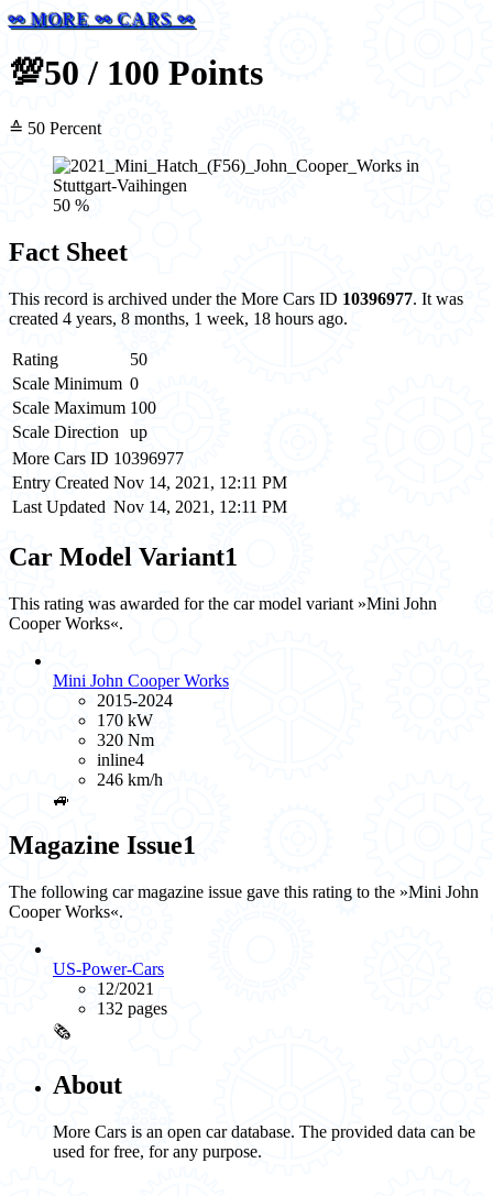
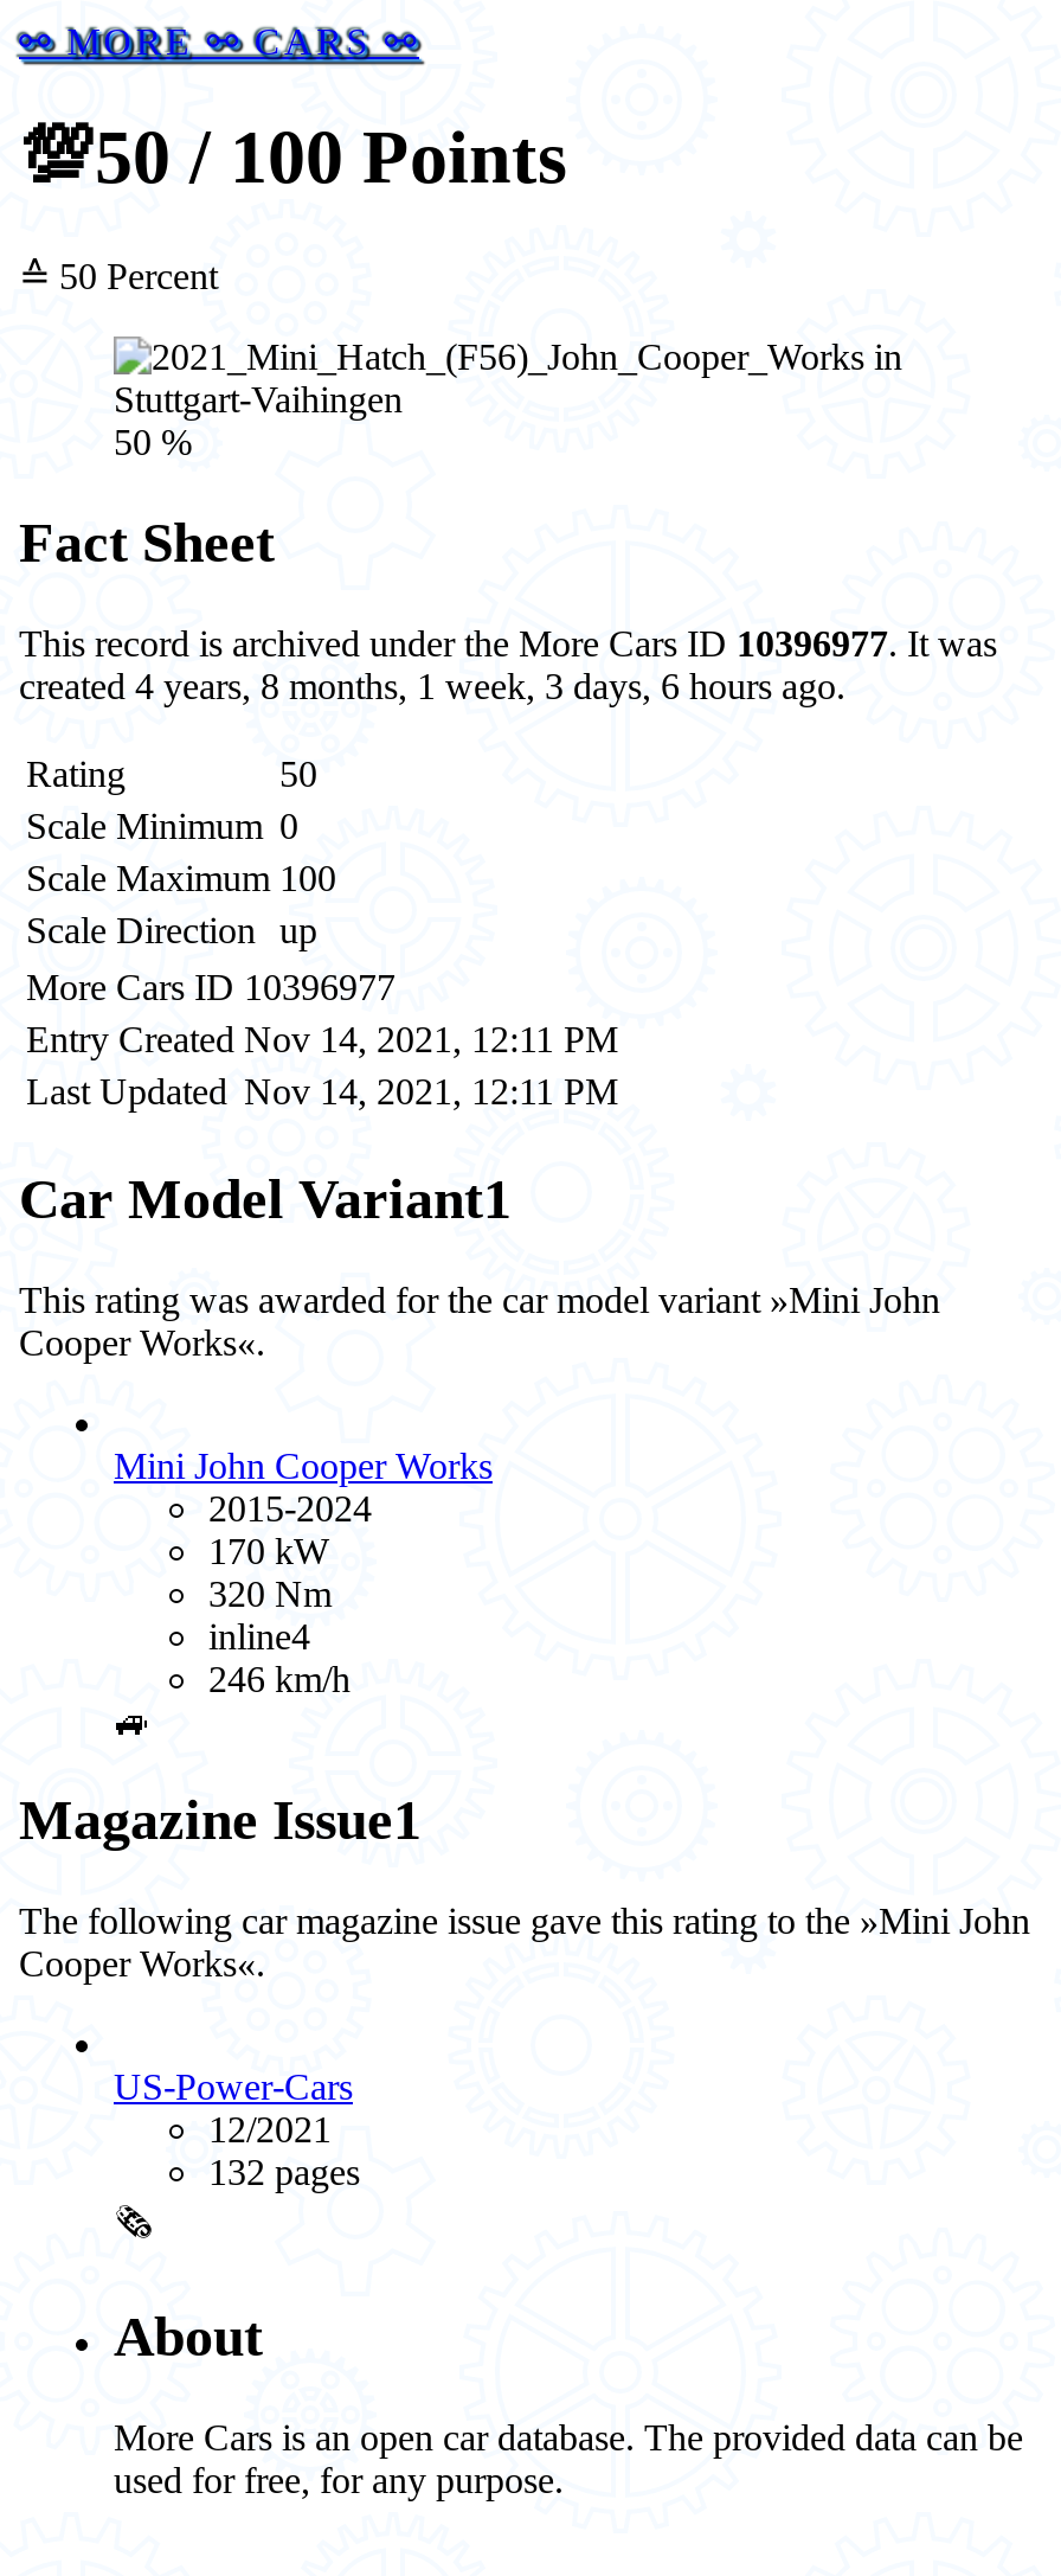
- created 4 years, 8 months, 1 week, 18 hours ago.
+ created 4 years, 8 months, 1 week, 3 days, 6 hours ago.
